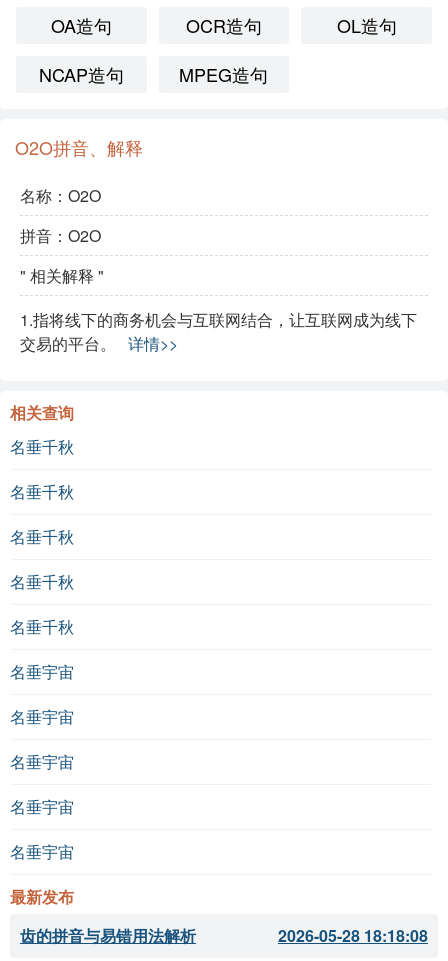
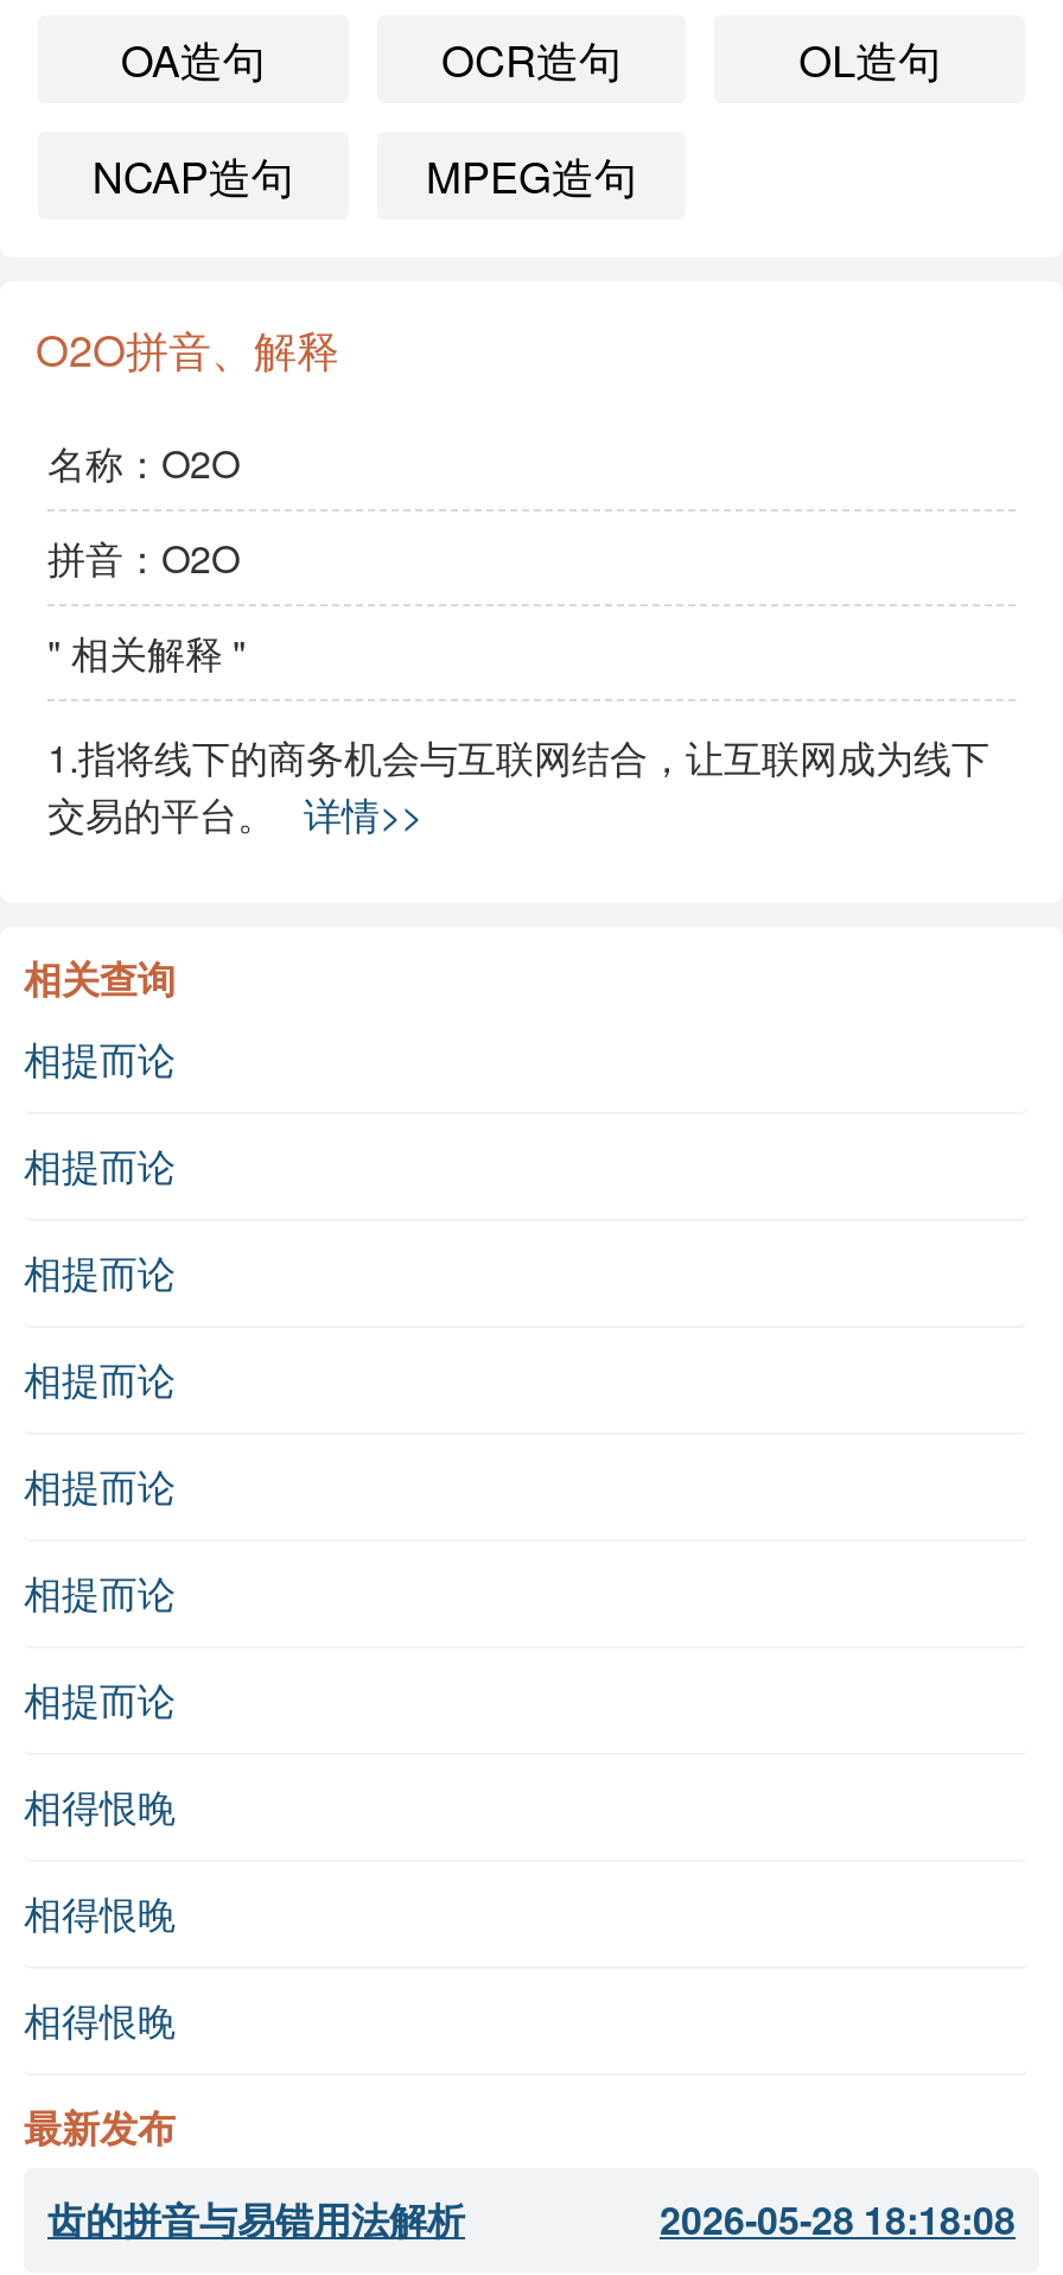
- 名垂千秋
+ 相提而论

- 名垂千秋
+ 相提而论

- 名垂千秋
+ 相提而论

- 名垂千秋
+ 相提而论

- 名垂千秋
+ 相提而论

- 名垂宇宙
+ 相提而论

- 名垂宇宙
+ 相提而论

- 名垂宇宙
+ 相得恨晚

- 名垂宇宙
+ 相得恨晚

- 名垂宇宙
+ 相得恨晚
